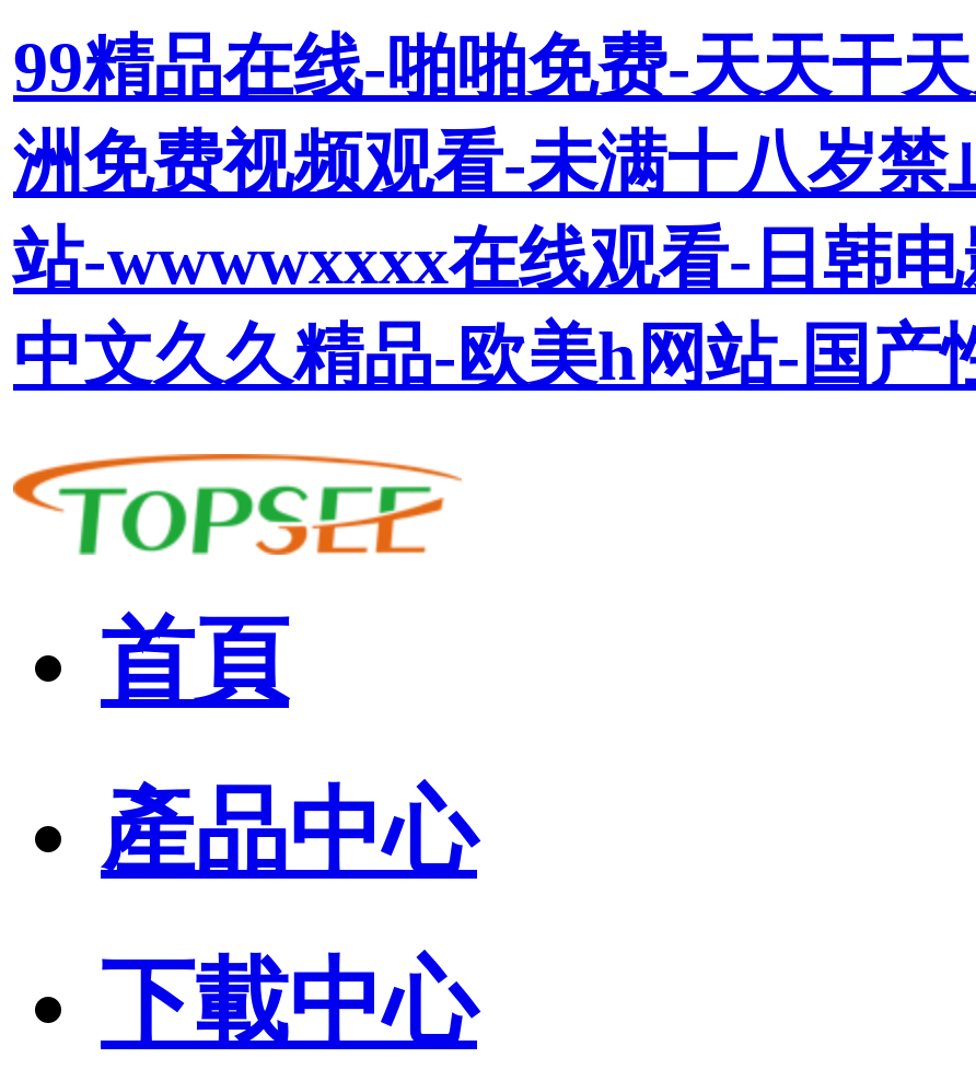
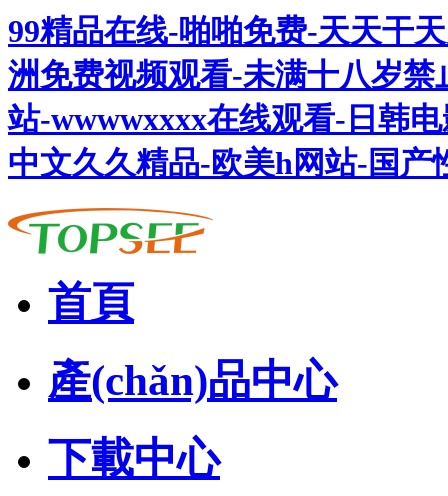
- 產品中心
+ 產(chǎn)品中心
